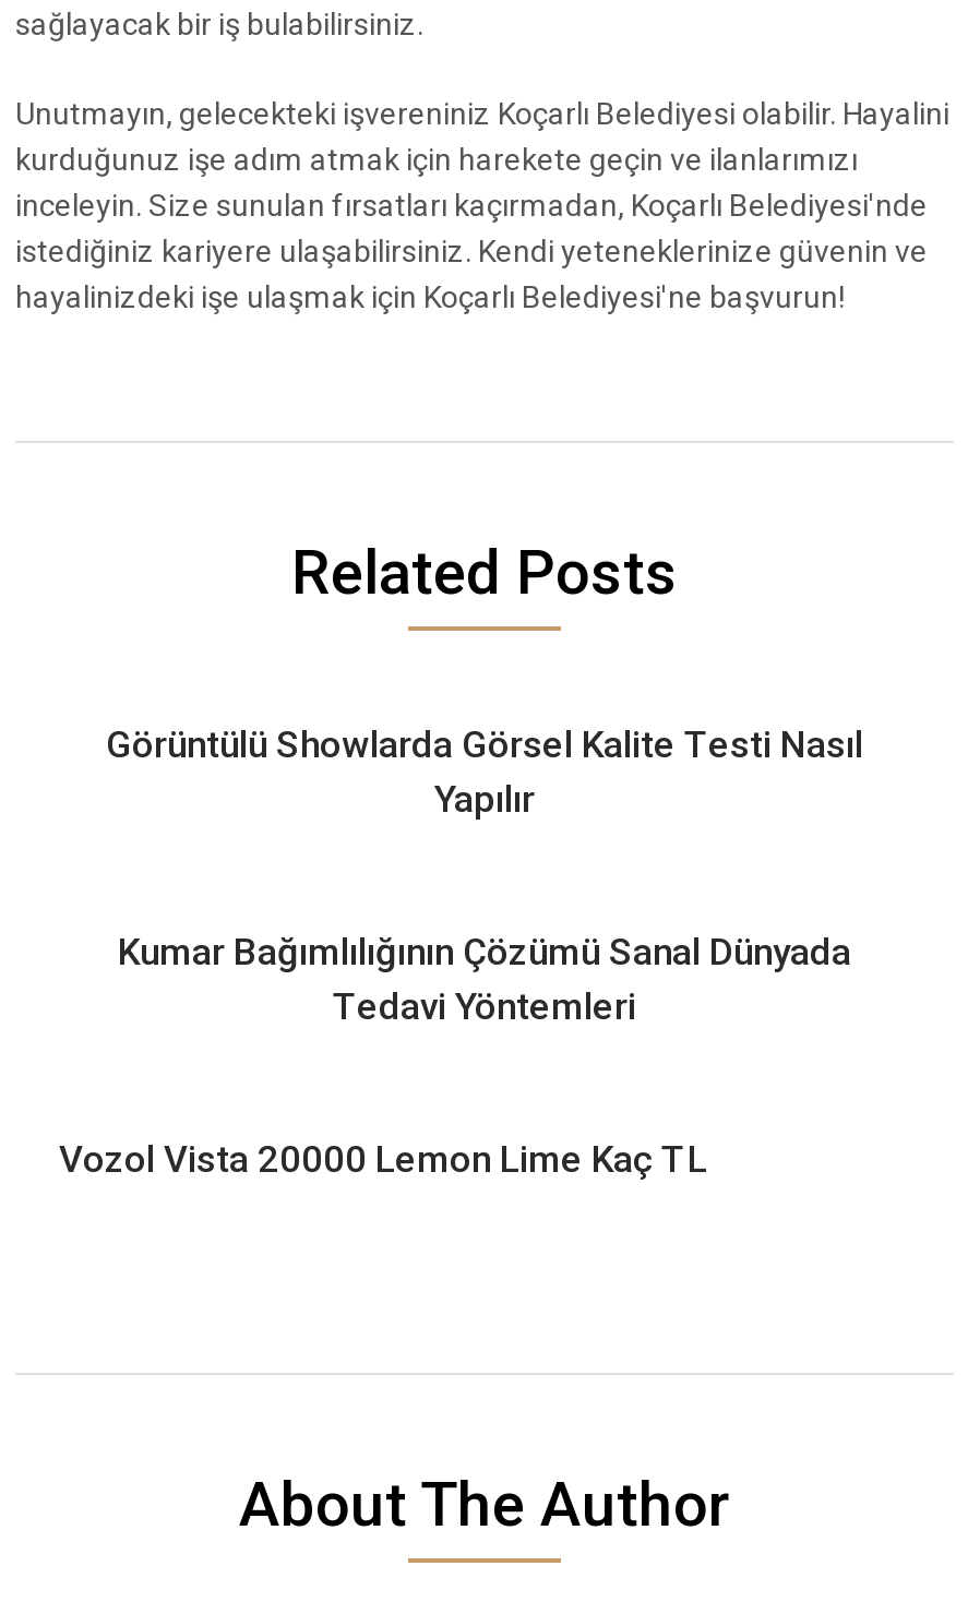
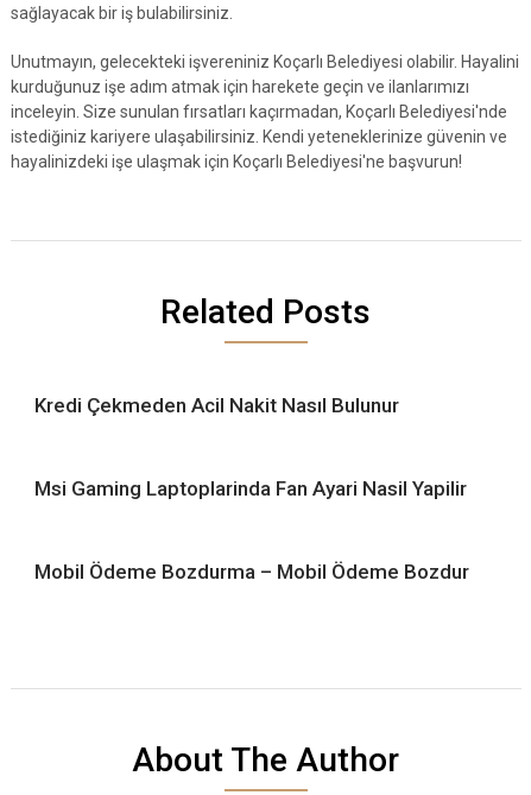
- Görüntülü Showlarda Görsel Kalite Testi Nasıl
- Yapılır
+ Kredi Çekmeden Acil Nakit Nasıl Bulunur

- Kumar Bağımlılığının Çözümü Sanal Dünyada
- Tedavi Yöntemleri
+ Msi Gaming Laptoplarinda Fan Ayari Nasil Yapilir

- Vozol Vista 20000 Lemon Lime Kaç TL
+ Mobil Ödeme Bozdurma – Mobil Ödeme Bozdur
